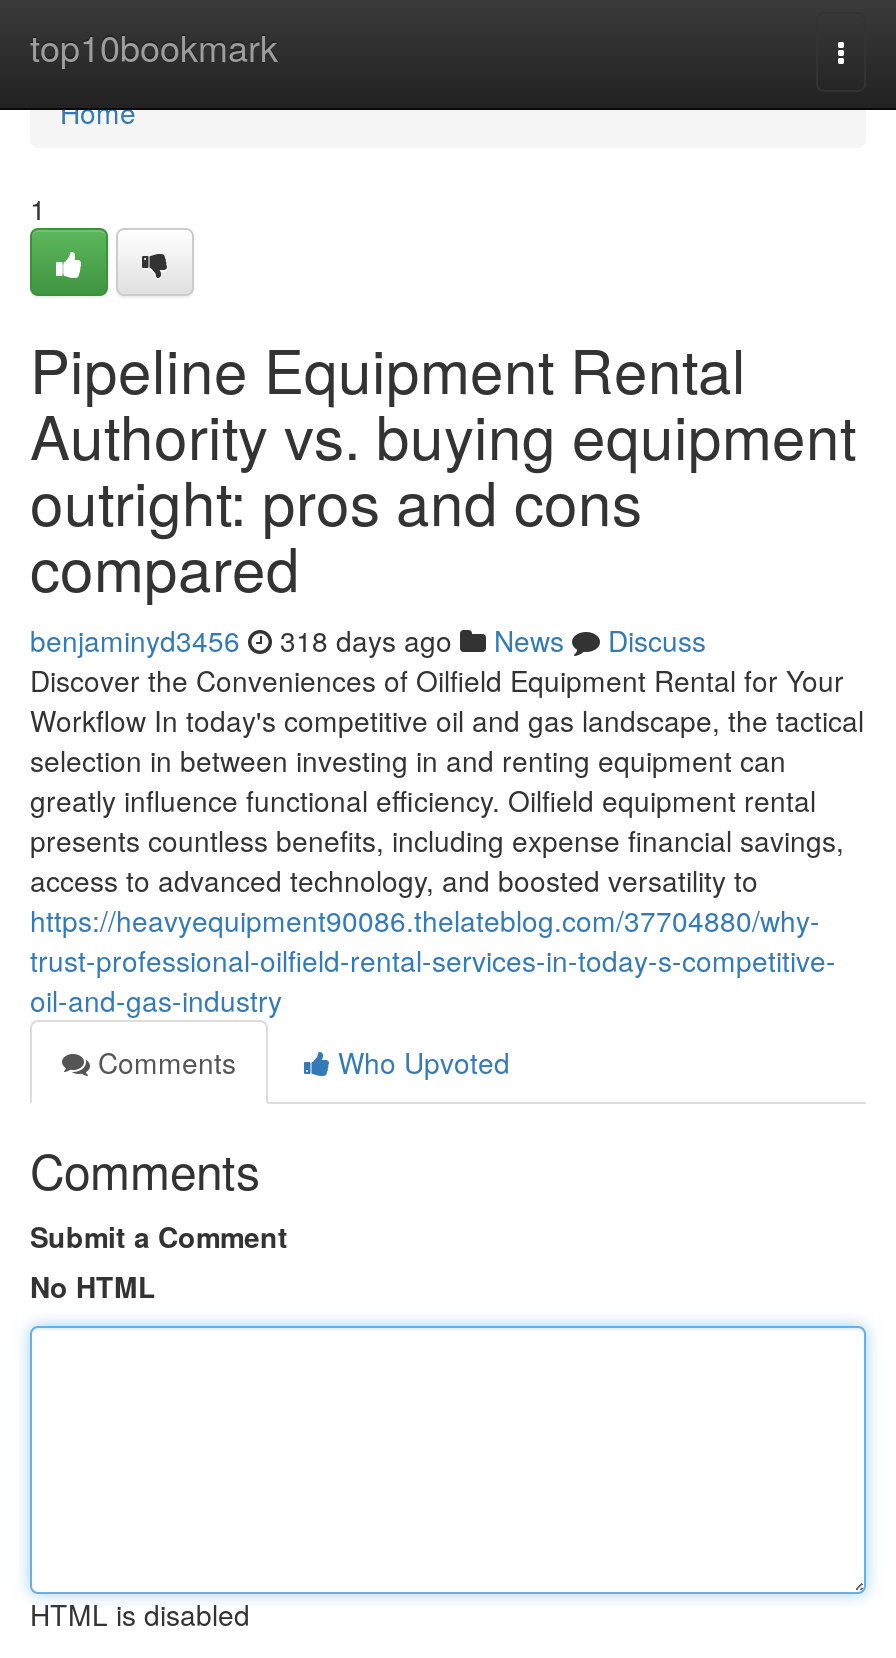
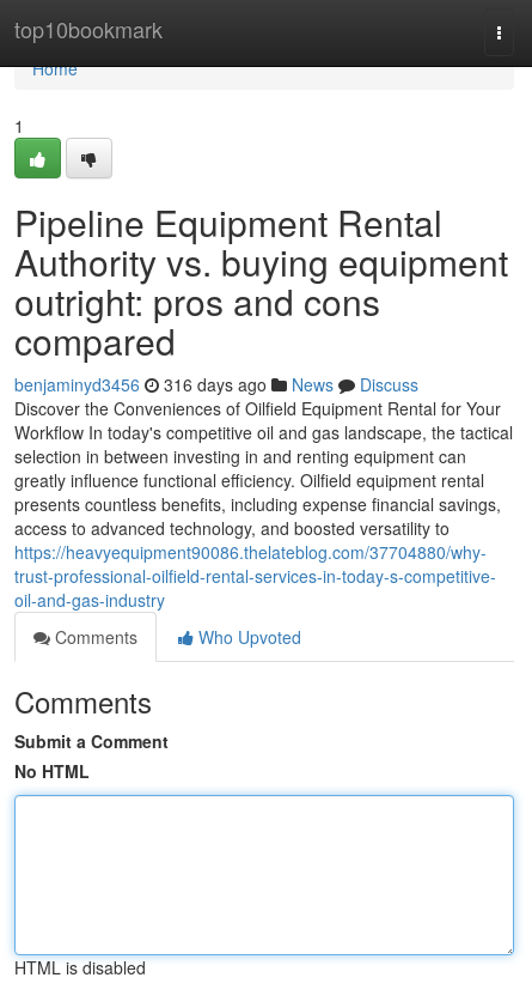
- benjaminyd3456 318 days ago News Discuss
+ benjaminyd3456 316 days ago News Discuss
